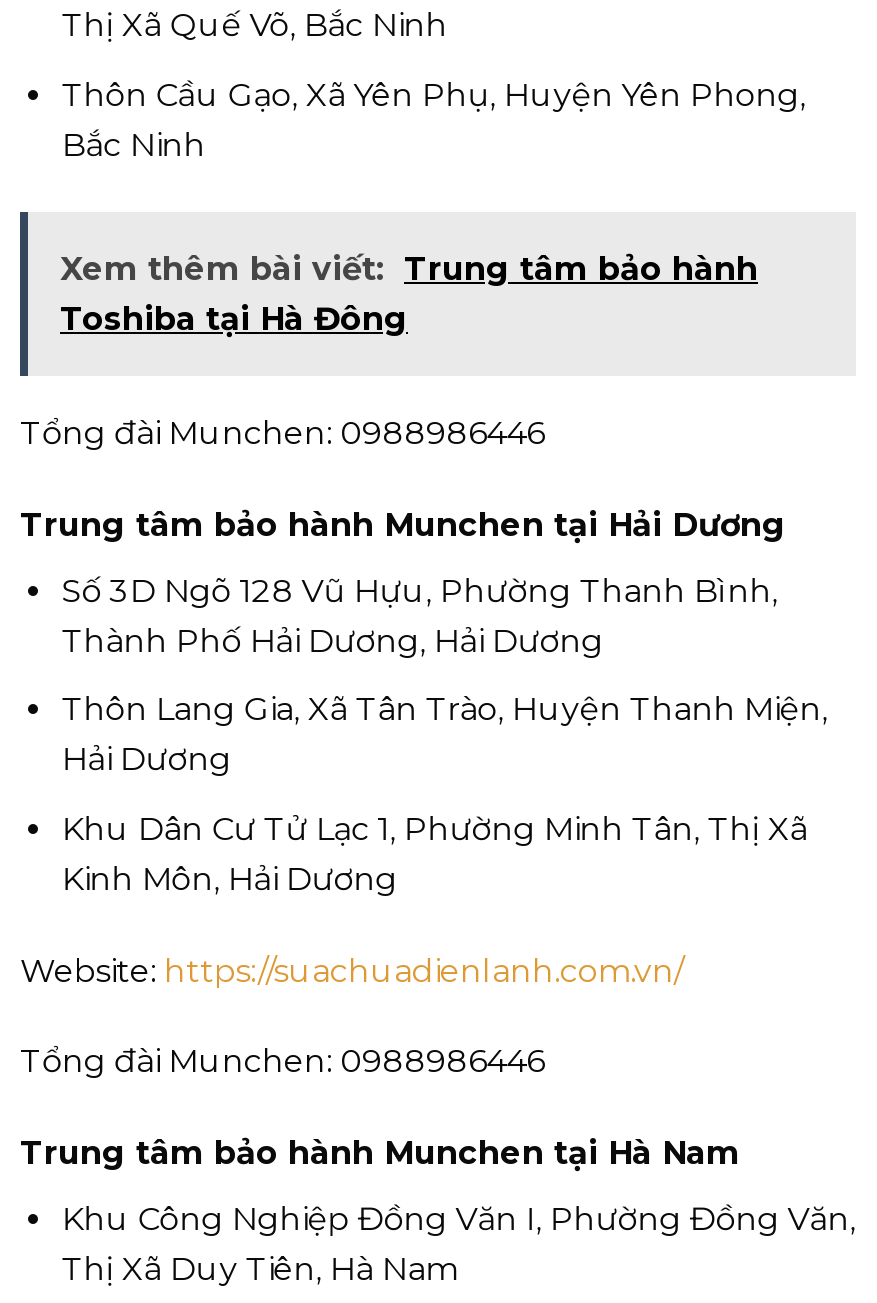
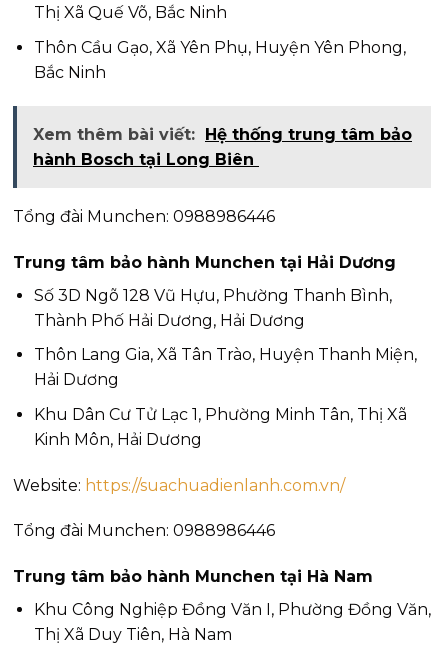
- Xem thêm bài viết: Trung tâm bảo hành
- Toshiba tại Hà Đông
+ Xem thêm bài viết: Hệ thống trung tâm bảo
+ hành Bosch tại Long Biên
